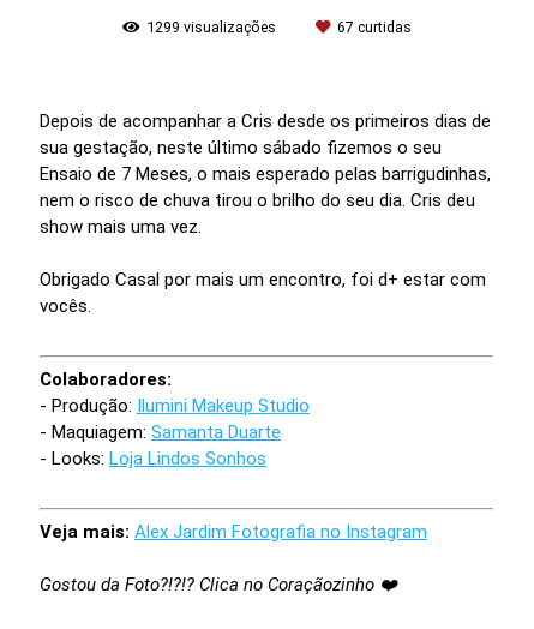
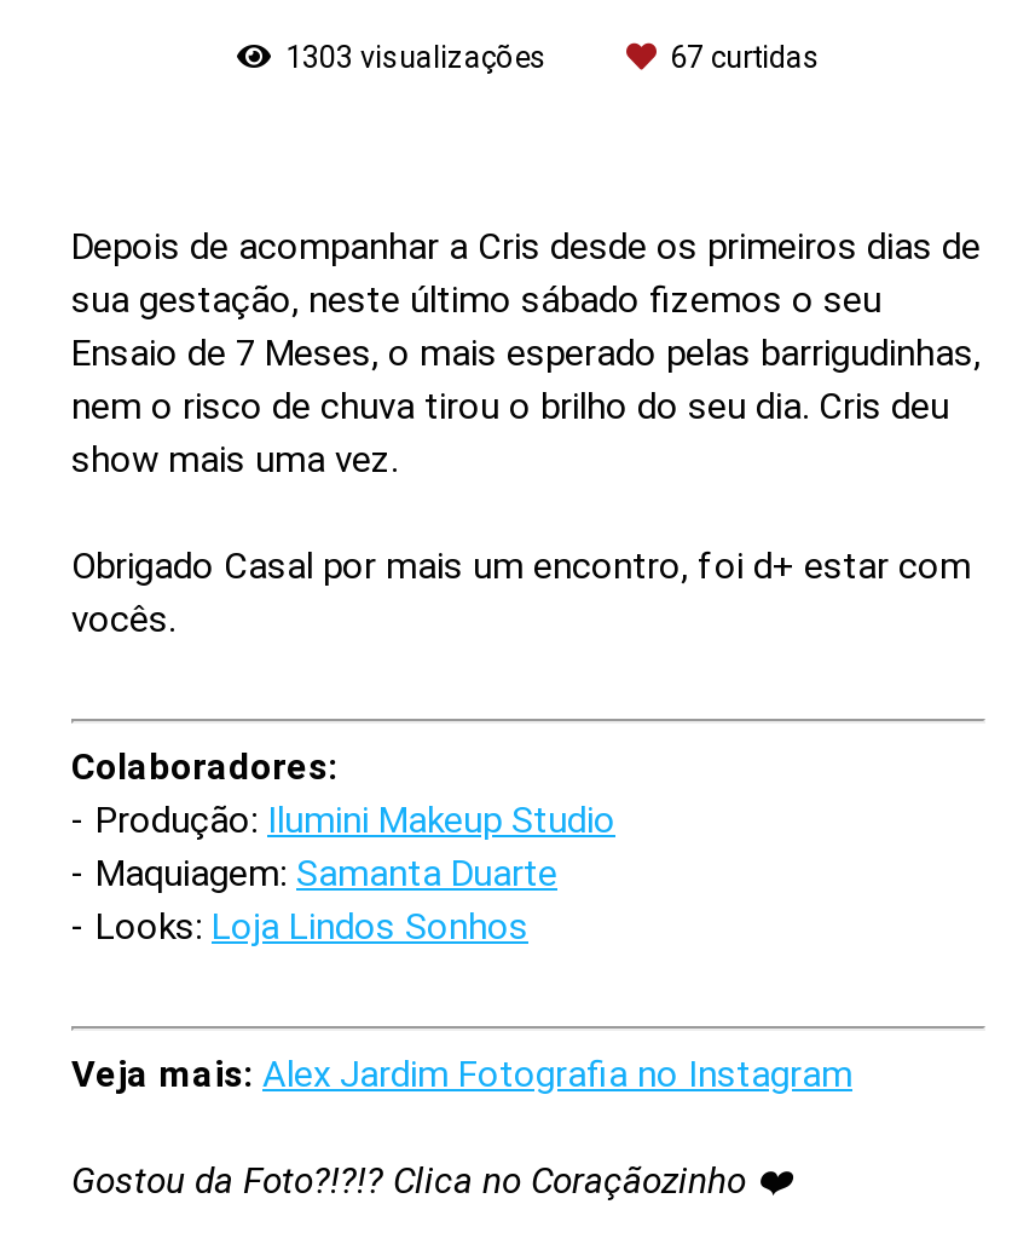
- 1299 visualizações
+ 1303 visualizações
